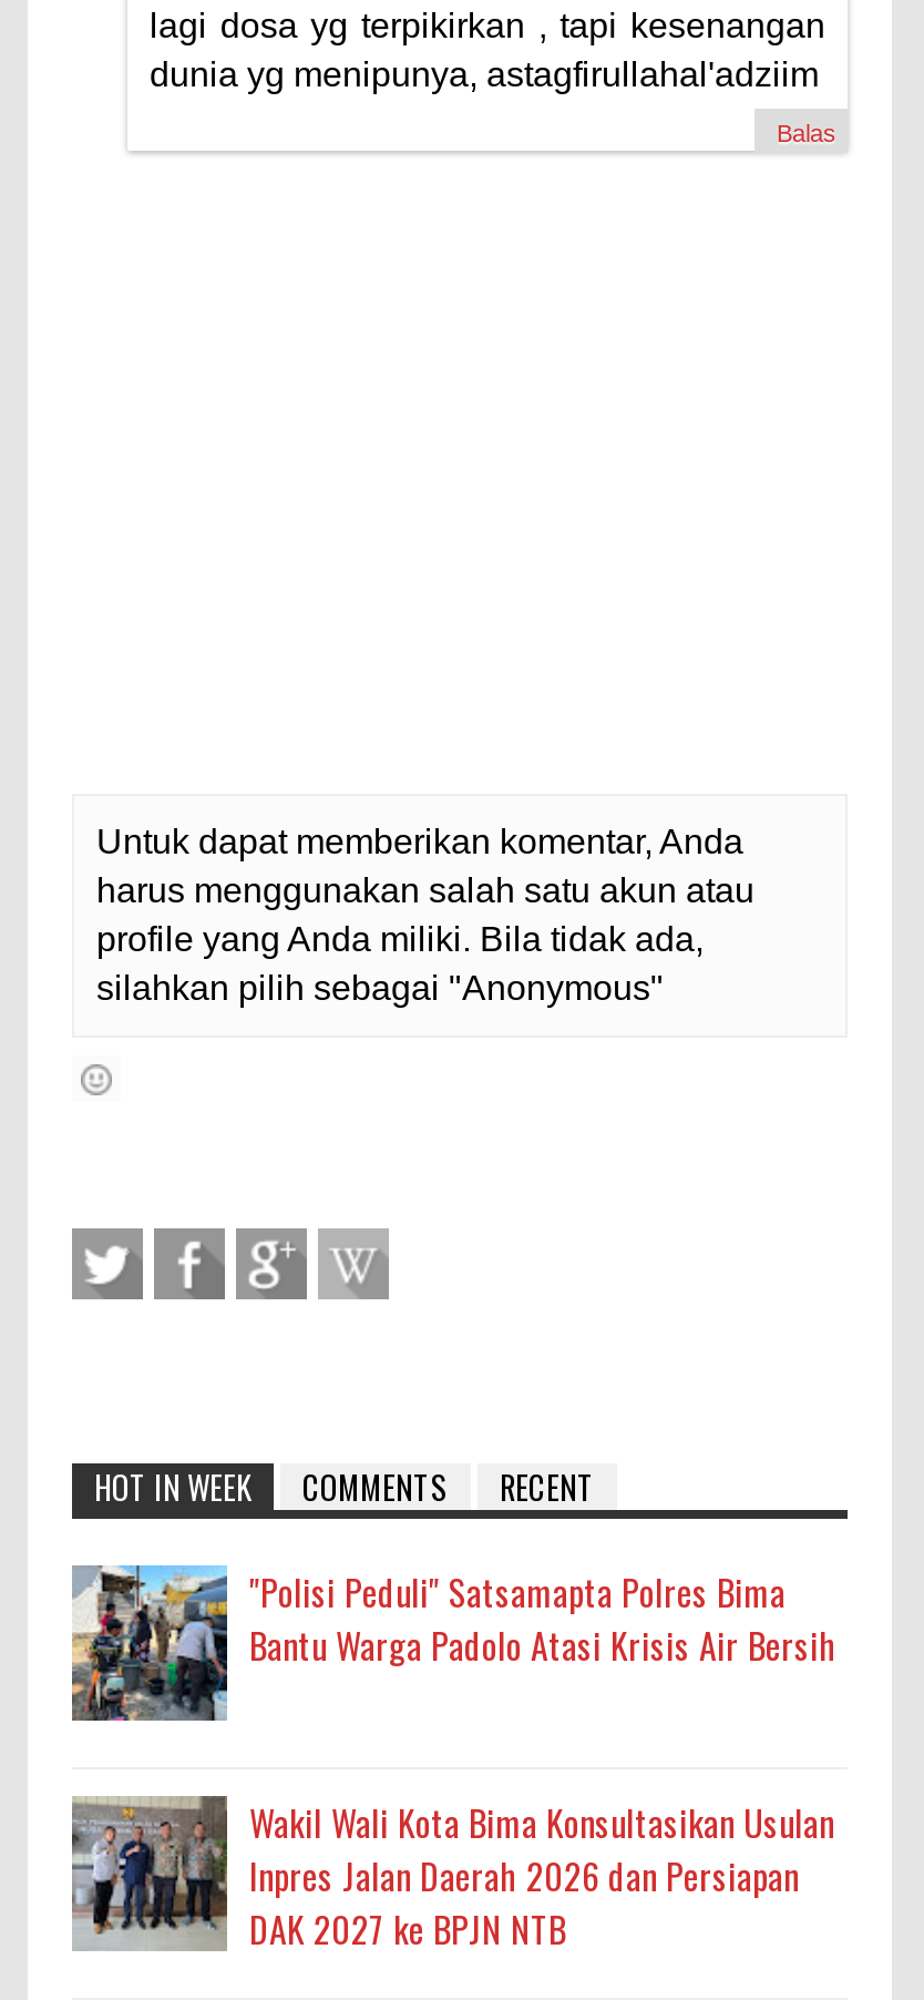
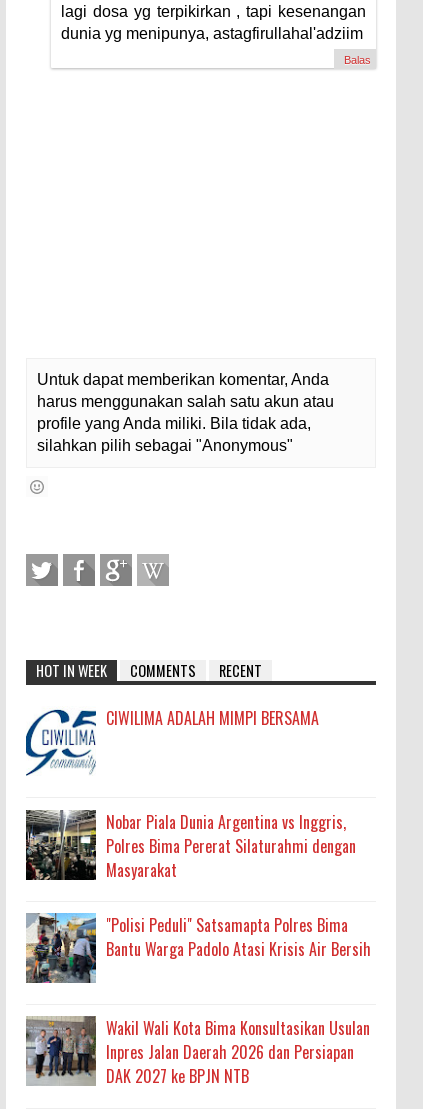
+ [image]
+ CIWILIMA ADALAH MIMPI BERSAMA

+ [image]
+ Nobar Piala Dunia Argentina vs Inggris,
+ Polres Bima Pererat Silaturahmi dengan
+ Masyarakat
